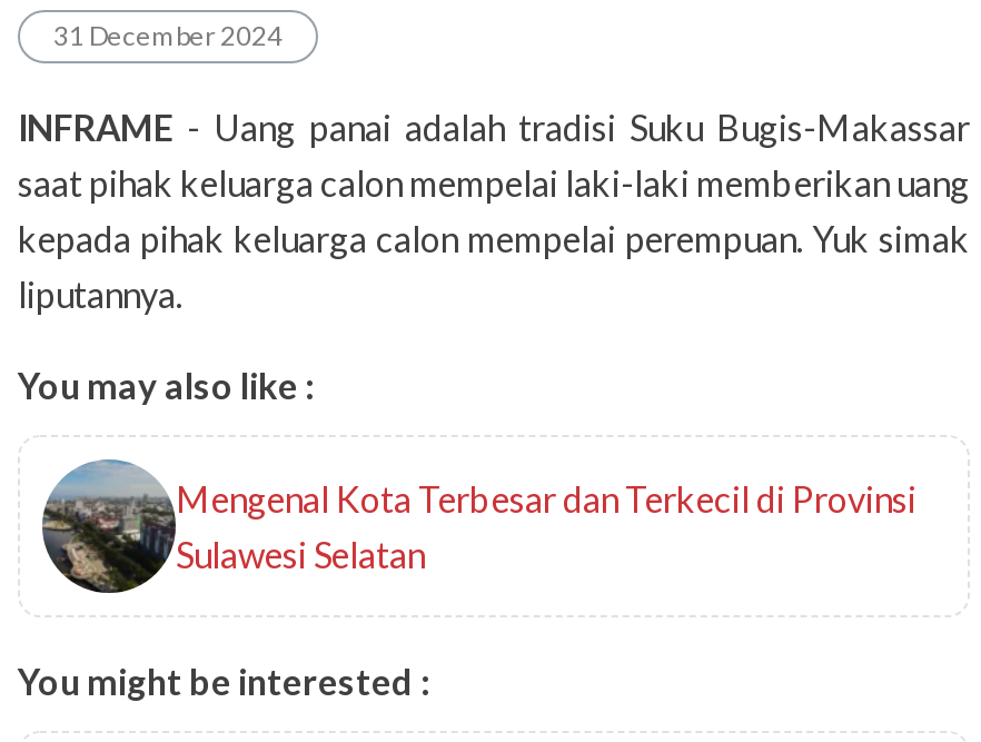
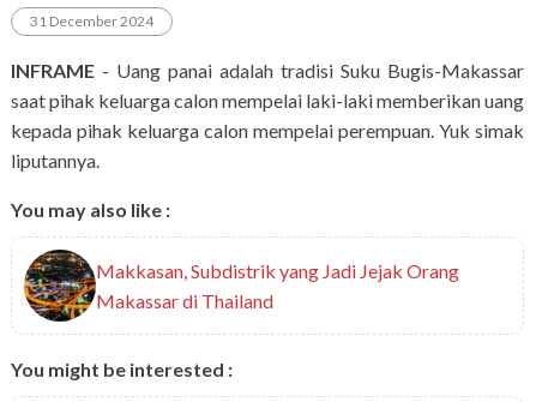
- [image]
- Mengenal Kota Terbesar dan Terkecil di Provinsi
- Sulawesi Selatan
+ [image]
+ Makkasan, Subdistrik yang Jadi Jejak Orang
+ Makassar di Thailand
